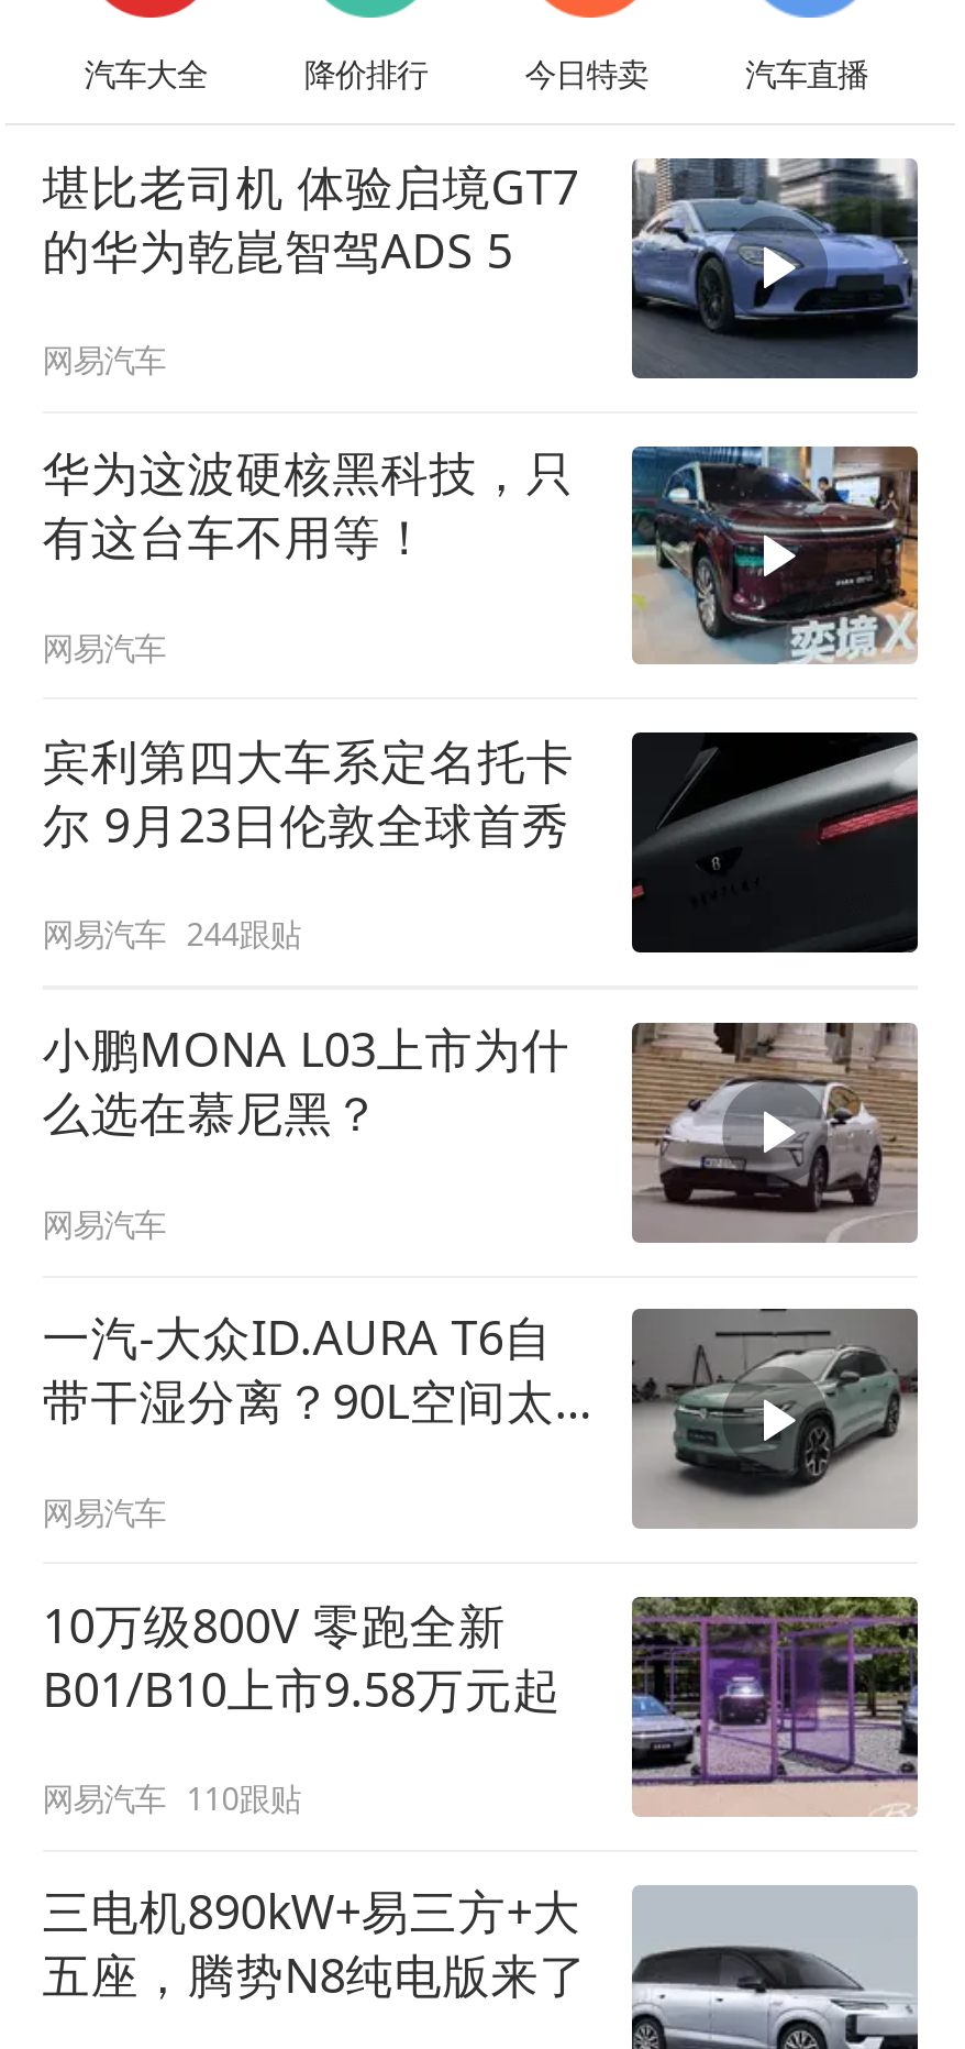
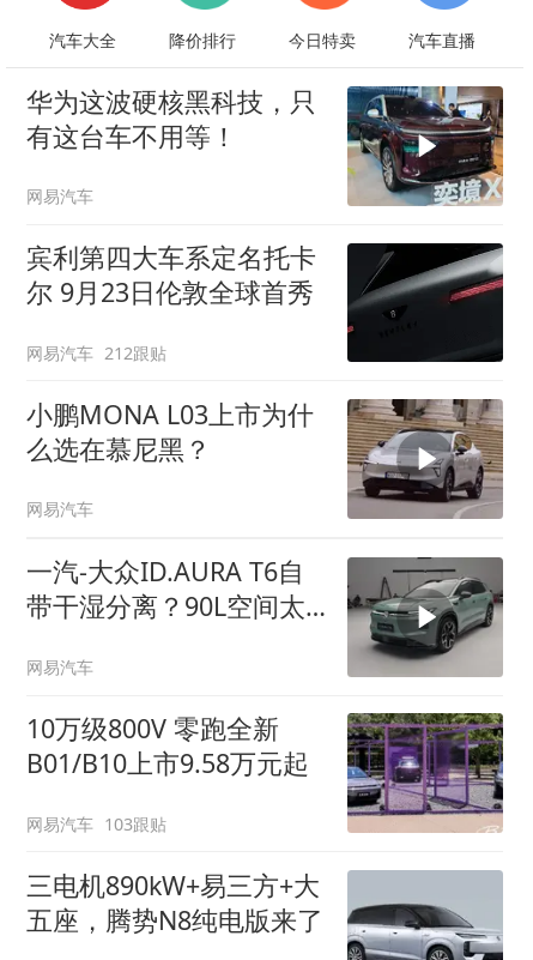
- [image]
- 堪比老司机 体验启境GT7
- 的华为乾崑智驾ADS 5
- 网易汽车

- 网易汽车 244跟贴
+ 网易汽车 212跟贴

- 网易汽车 110跟贴
+ 网易汽车 103跟贴
